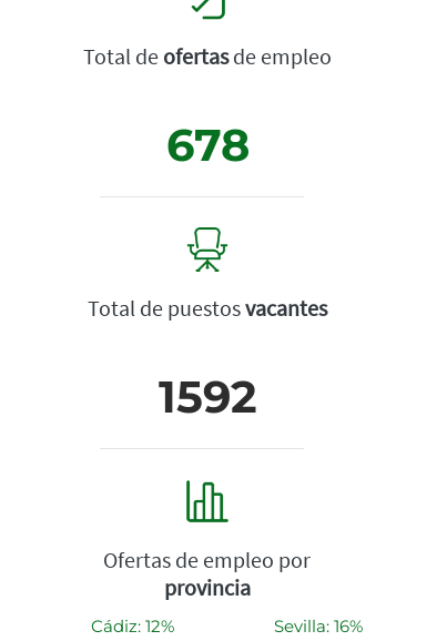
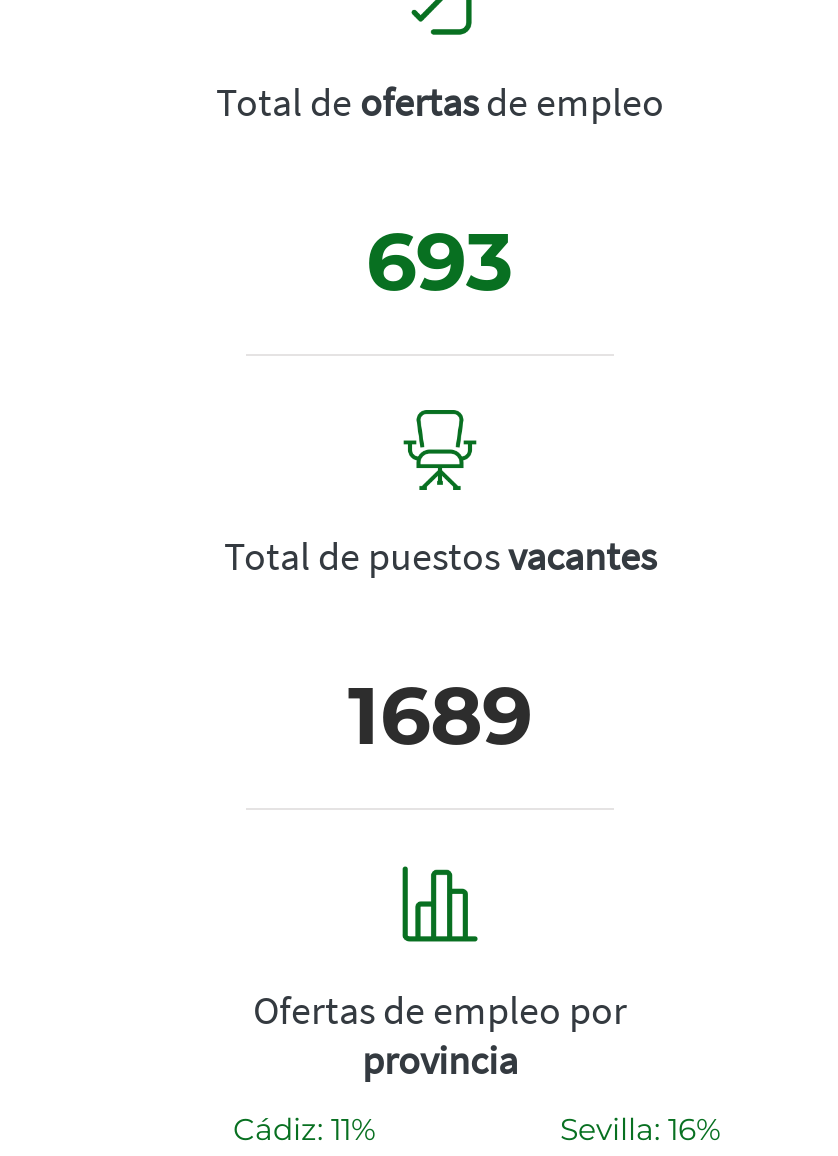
- 678
+ 693

- 1592
+ 1689

- Cádiz: 12%
+ Cádiz: 11%
